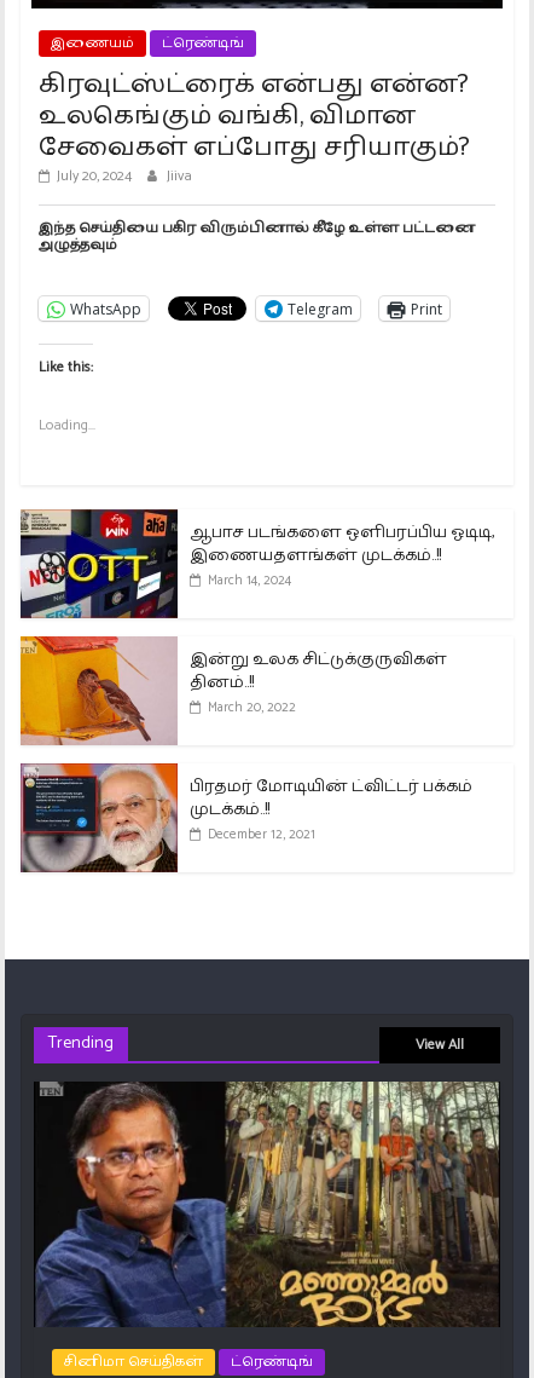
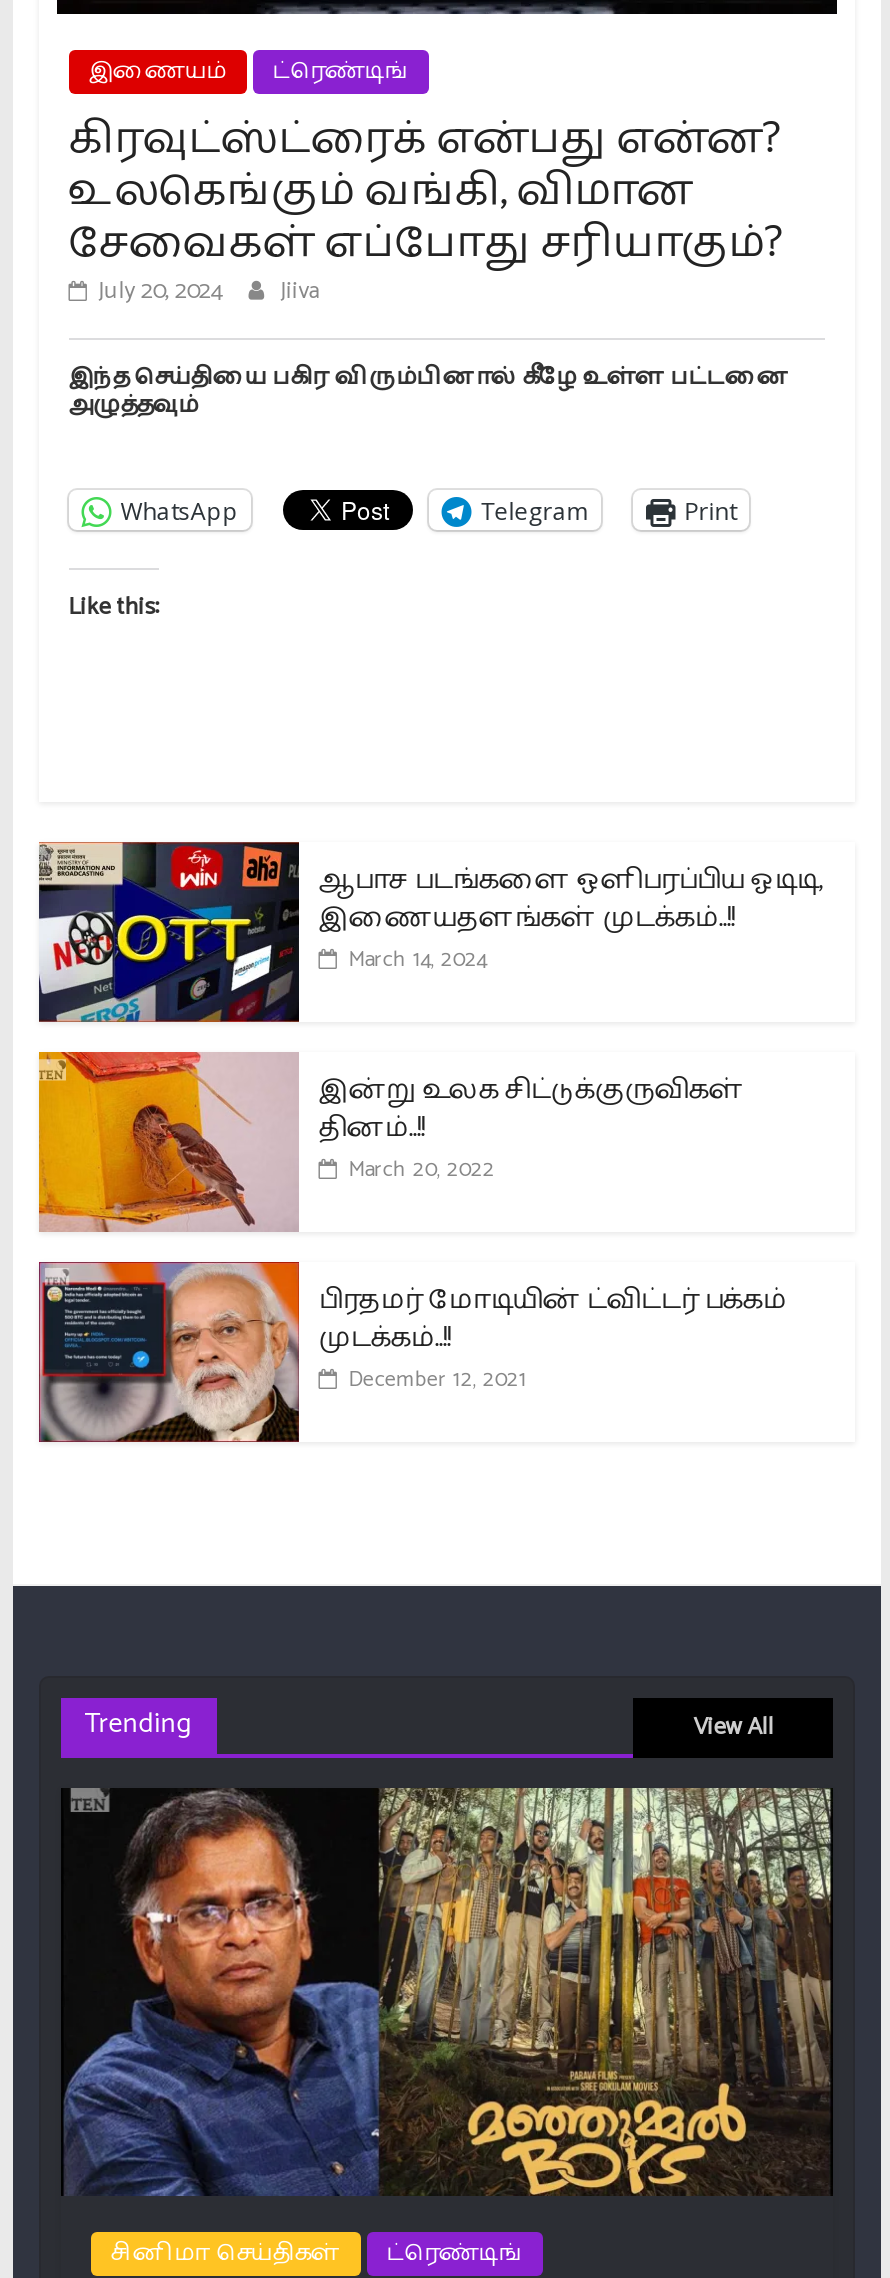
- Loading...
